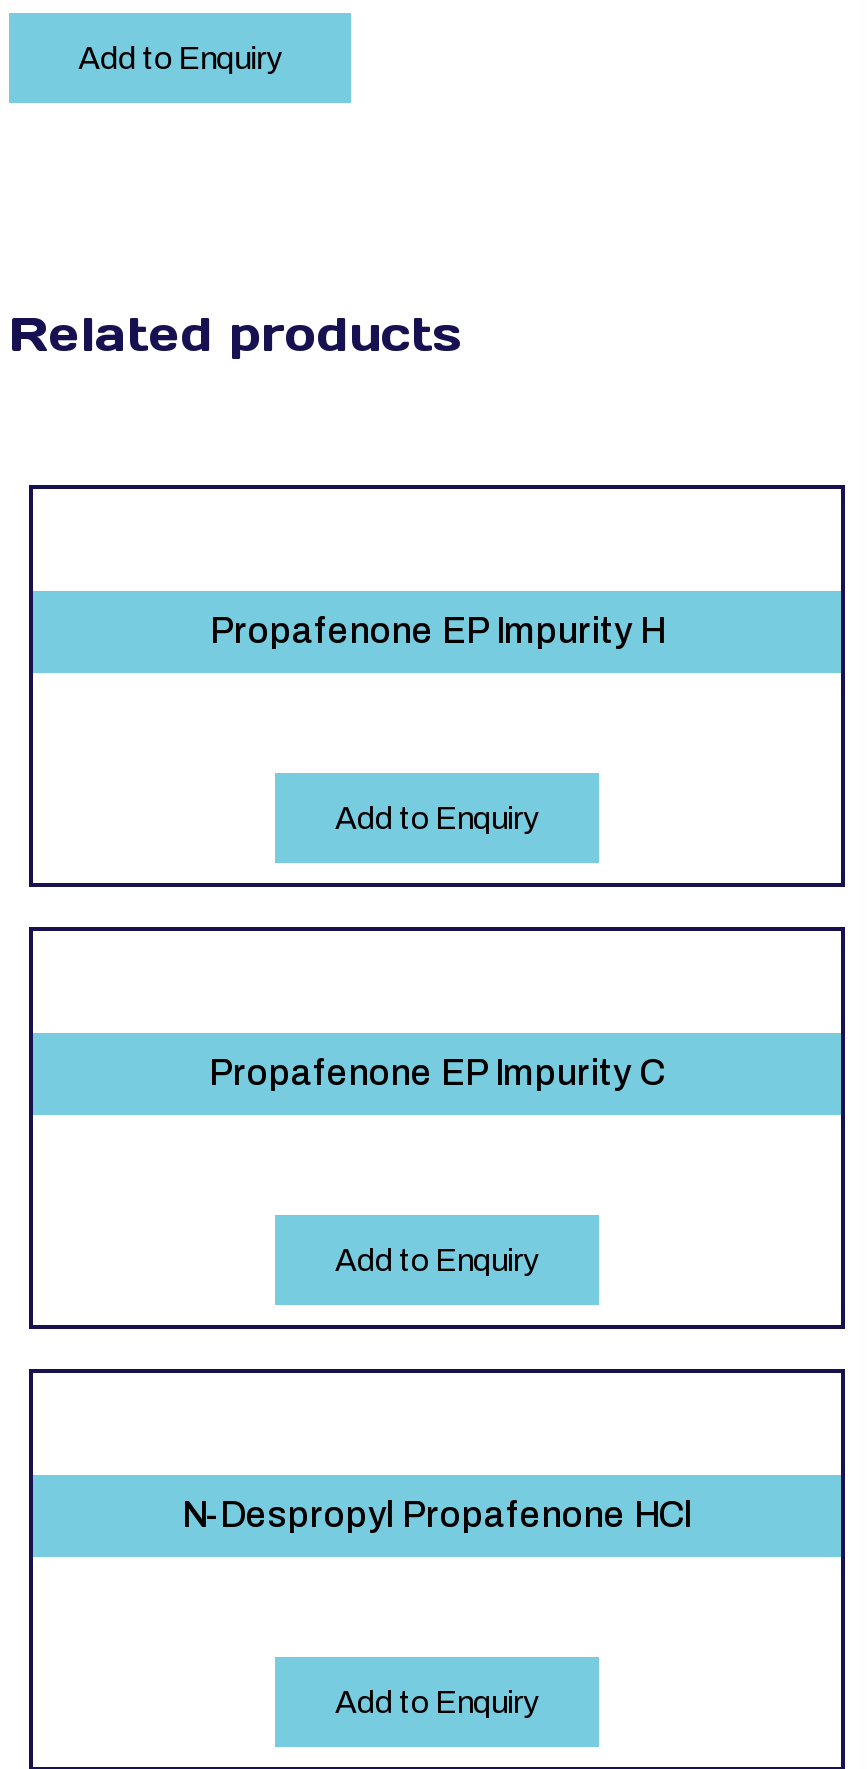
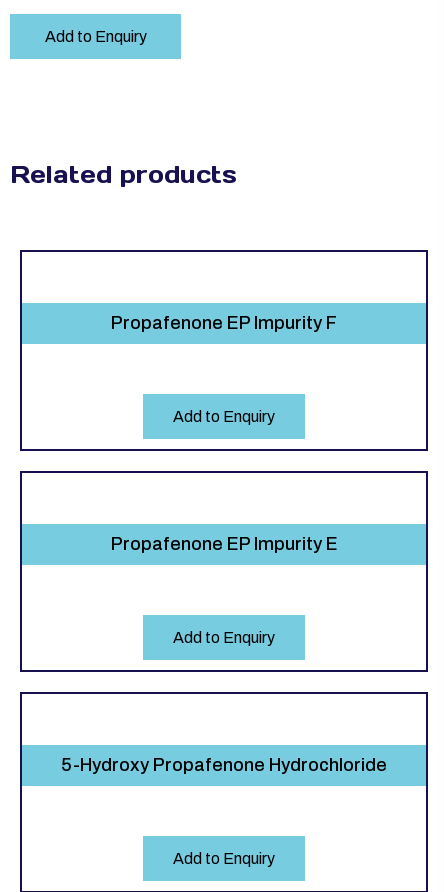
- Propafenone EP Impurity H
+ Propafenone EP Impurity F

- Propafenone EP Impurity C
+ Propafenone EP Impurity E

- N-Despropyl Propafenone HCl
+ 5-Hydroxy Propafenone Hydrochloride
